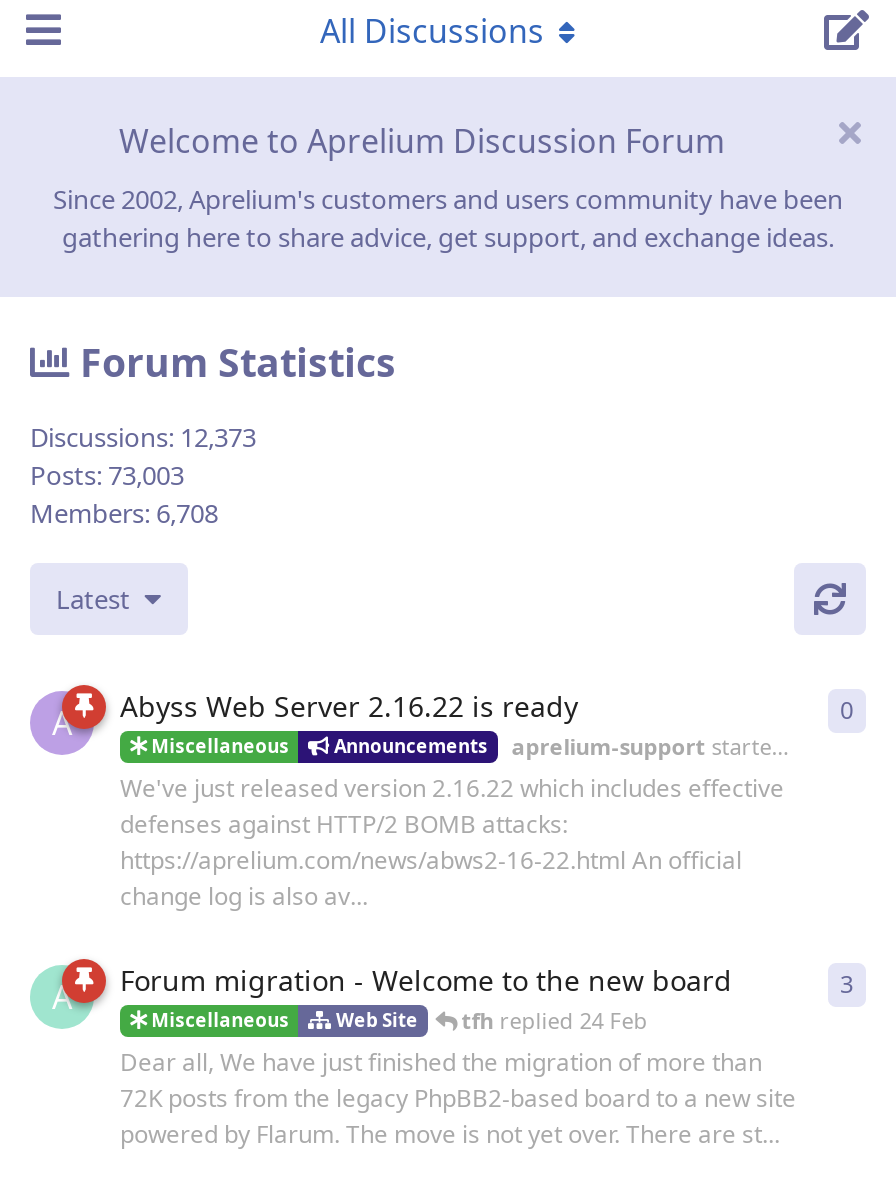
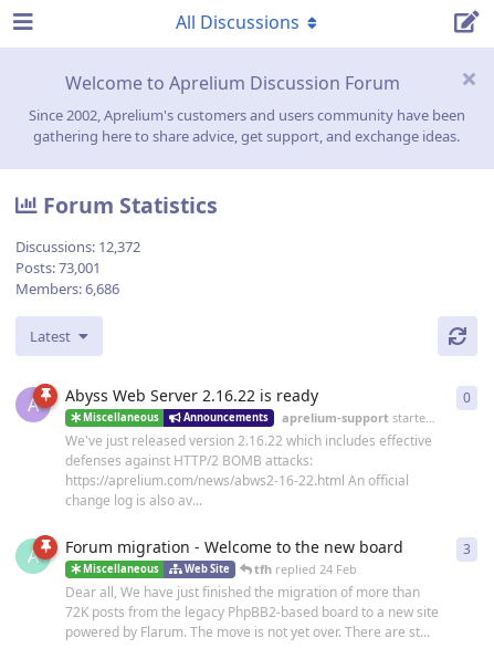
- Discussions: 12,373
+ Discussions: 12,372

- Posts: 73,003
+ Posts: 73,001

- Members: 6,708
+ Members: 6,686
